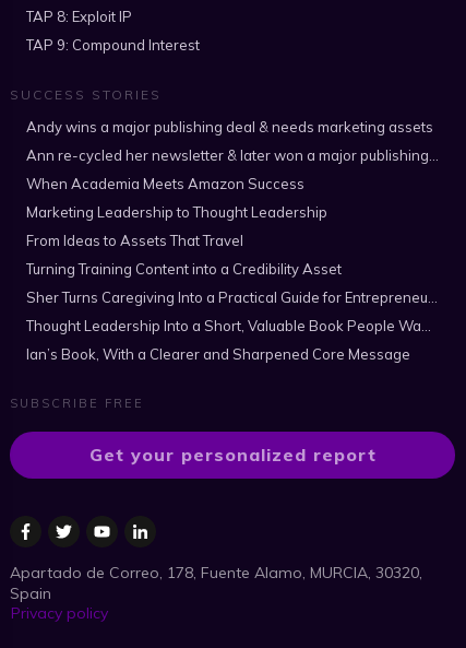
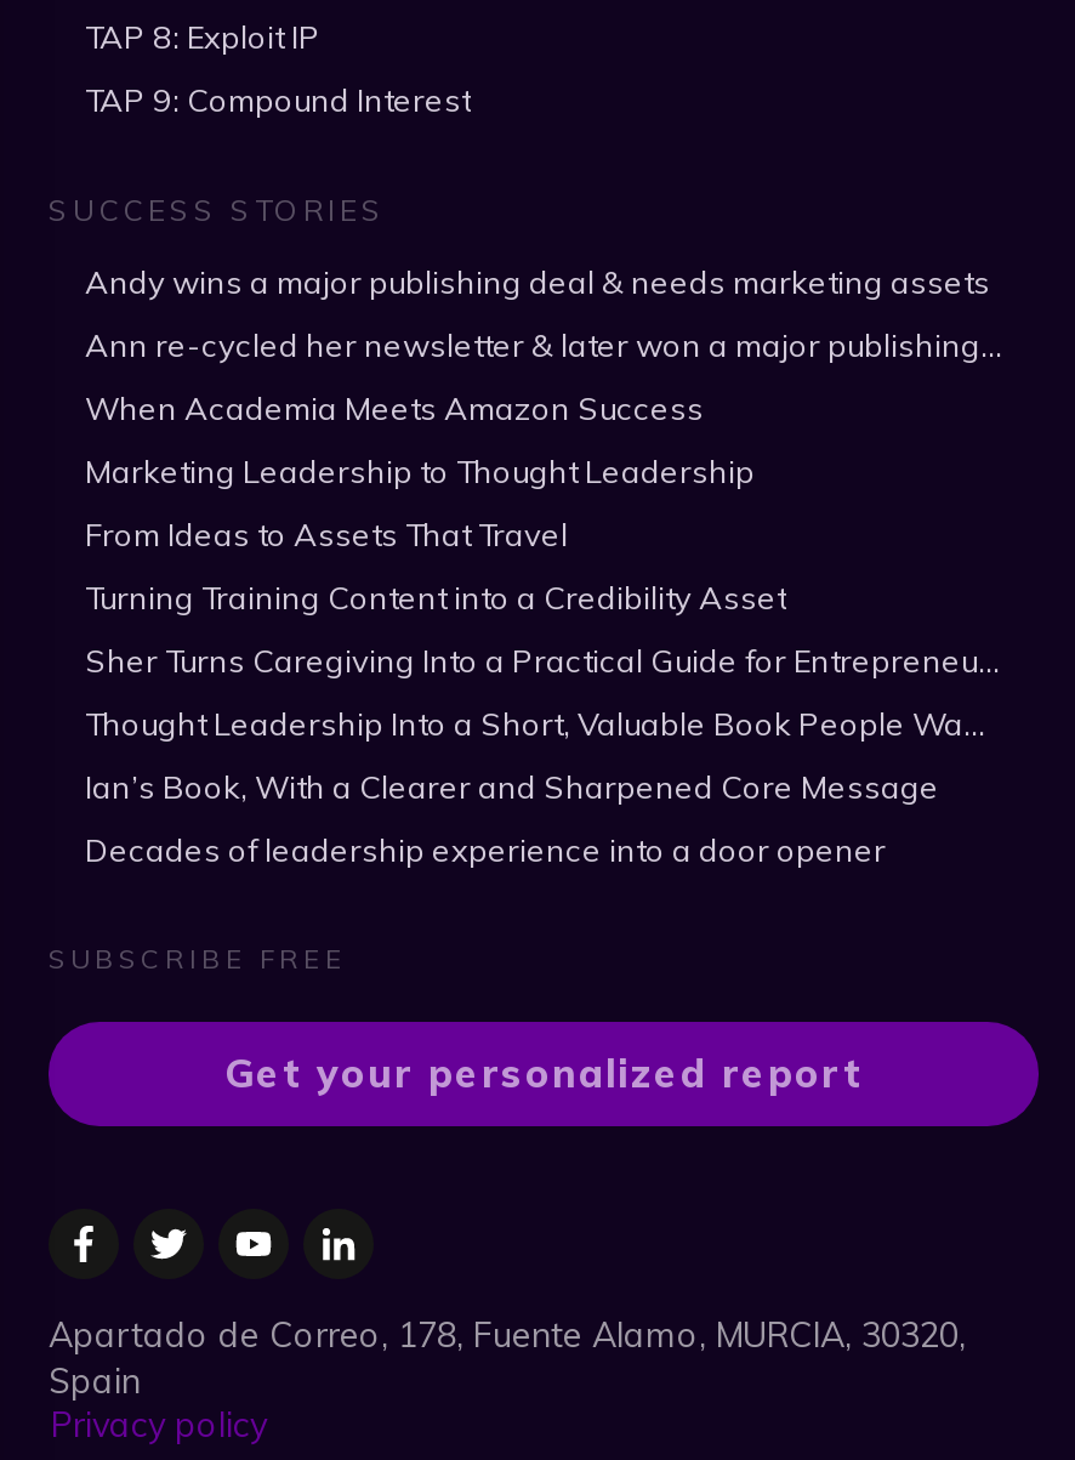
+ Decades of leadership experience into a door opener
